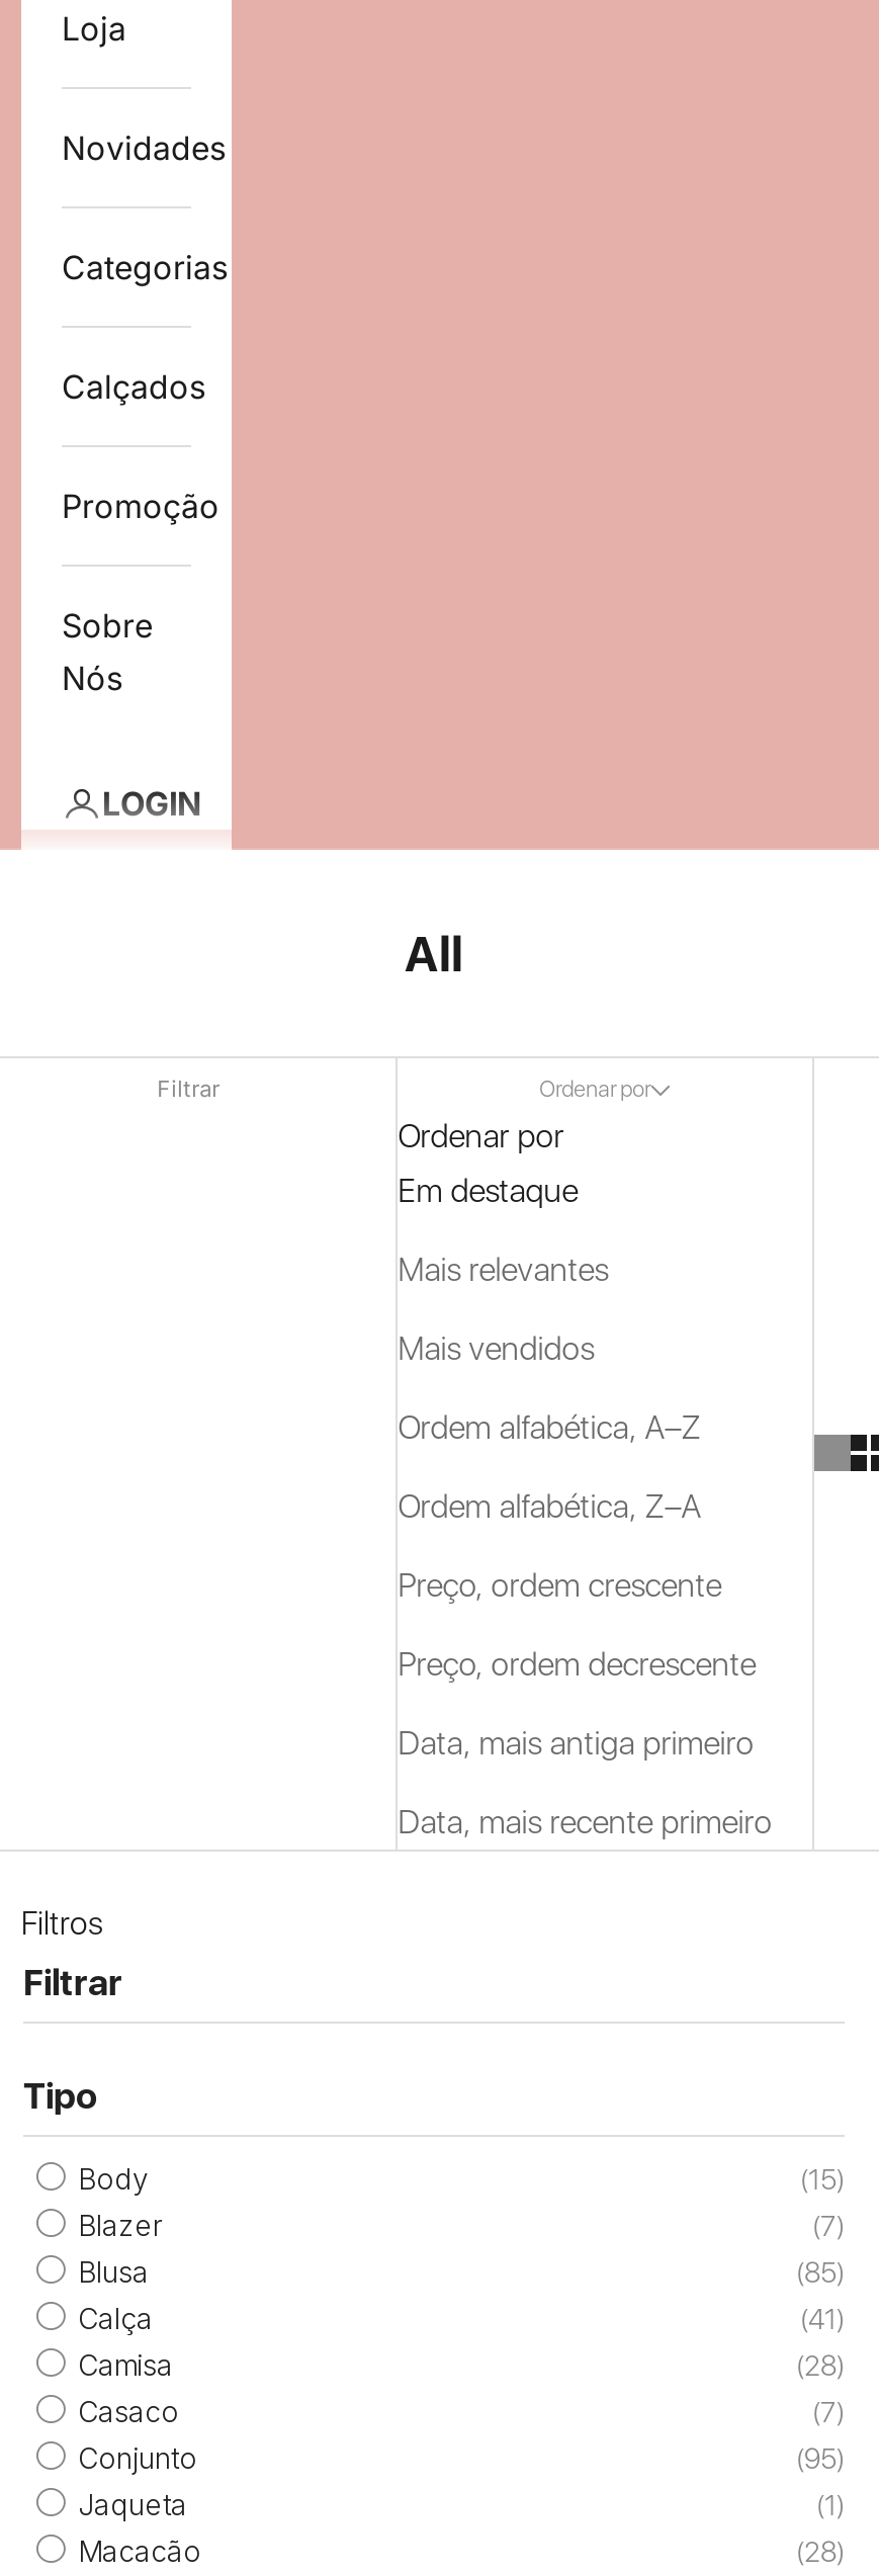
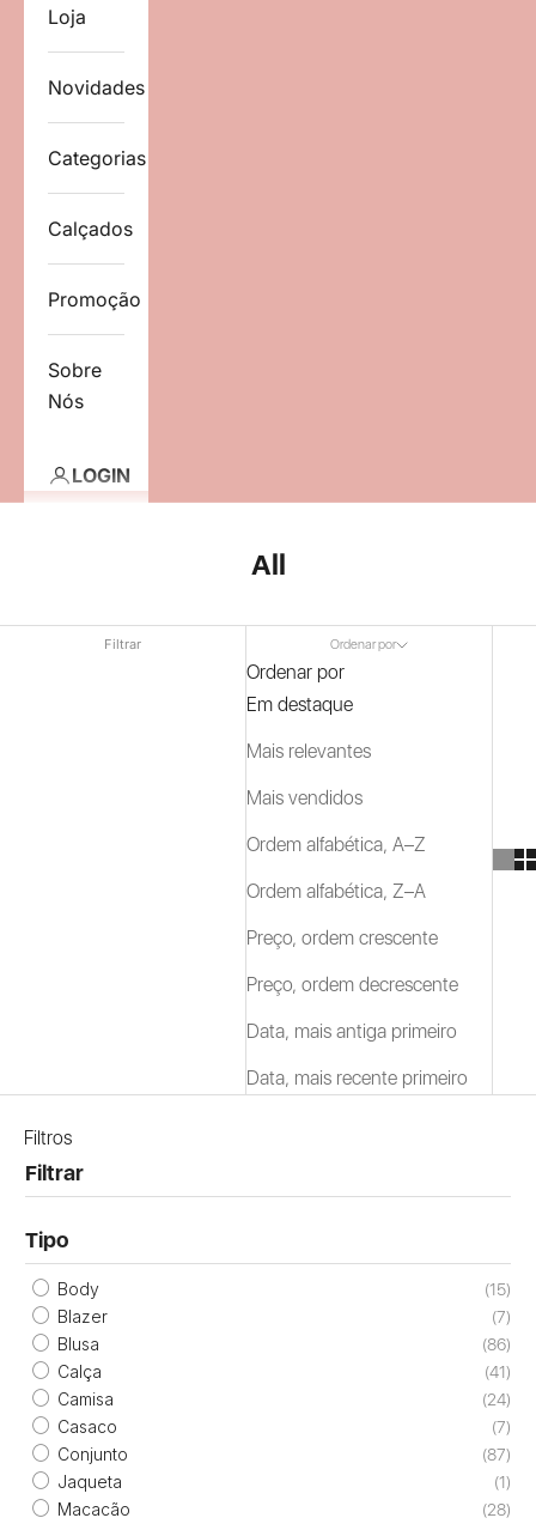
- (85)
+ (86)

- (28)
+ (24)

- (95)
+ (87)
